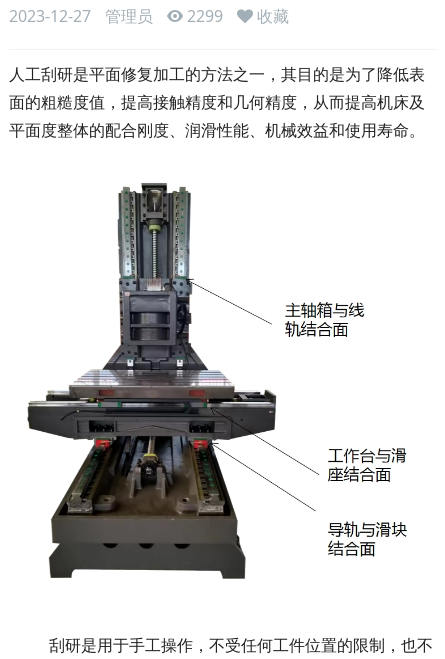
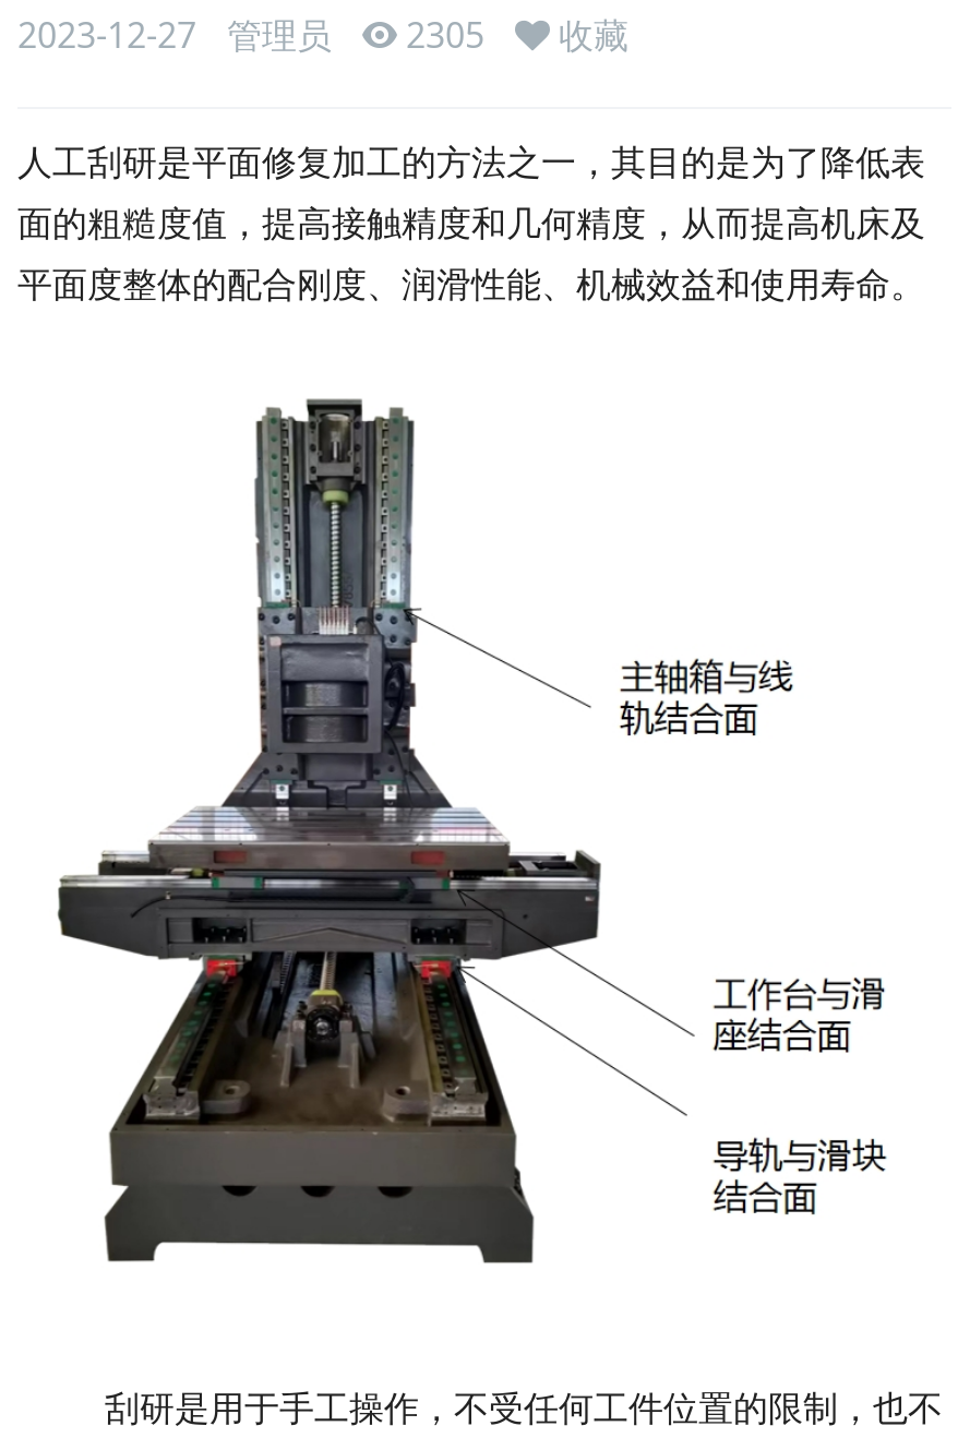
- 2023-12-27 管理员 2299 收藏
+ 2023-12-27 管理员 2305 收藏
